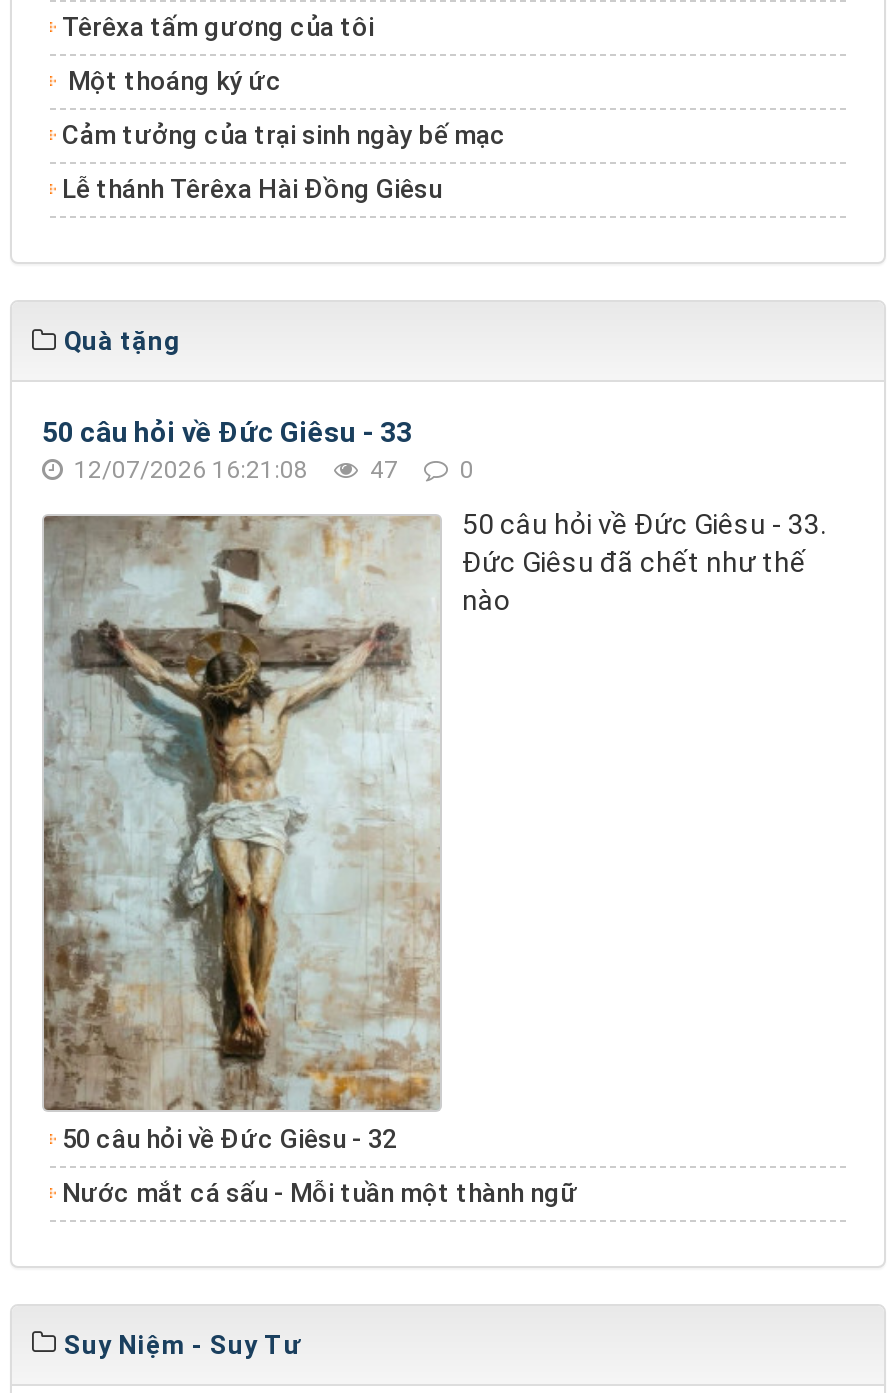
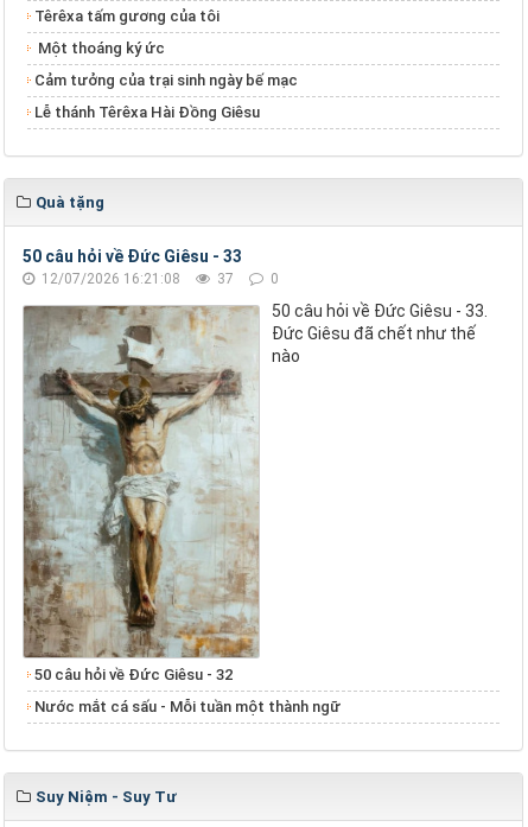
- 12/07/2026 16:21:08 47 0
+ 12/07/2026 16:21:08 37 0
